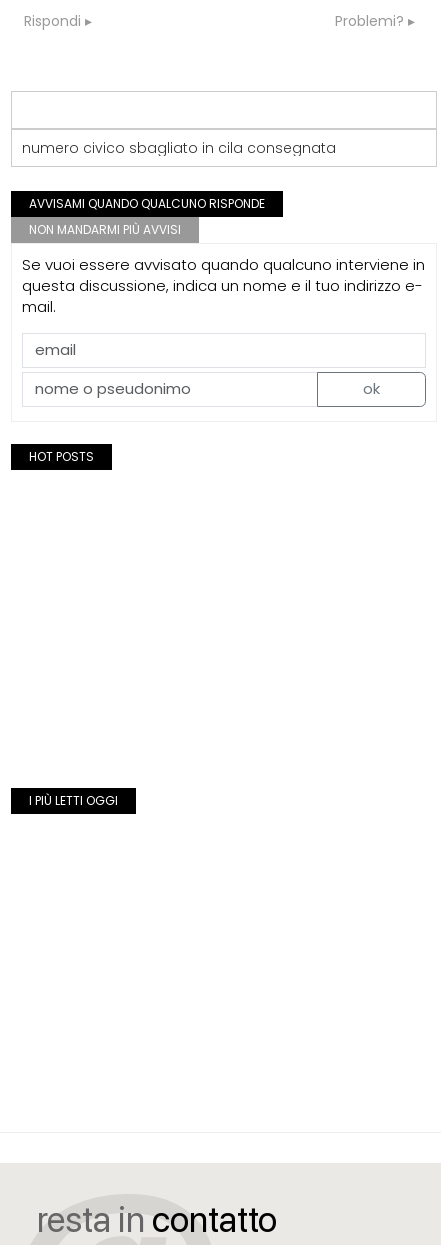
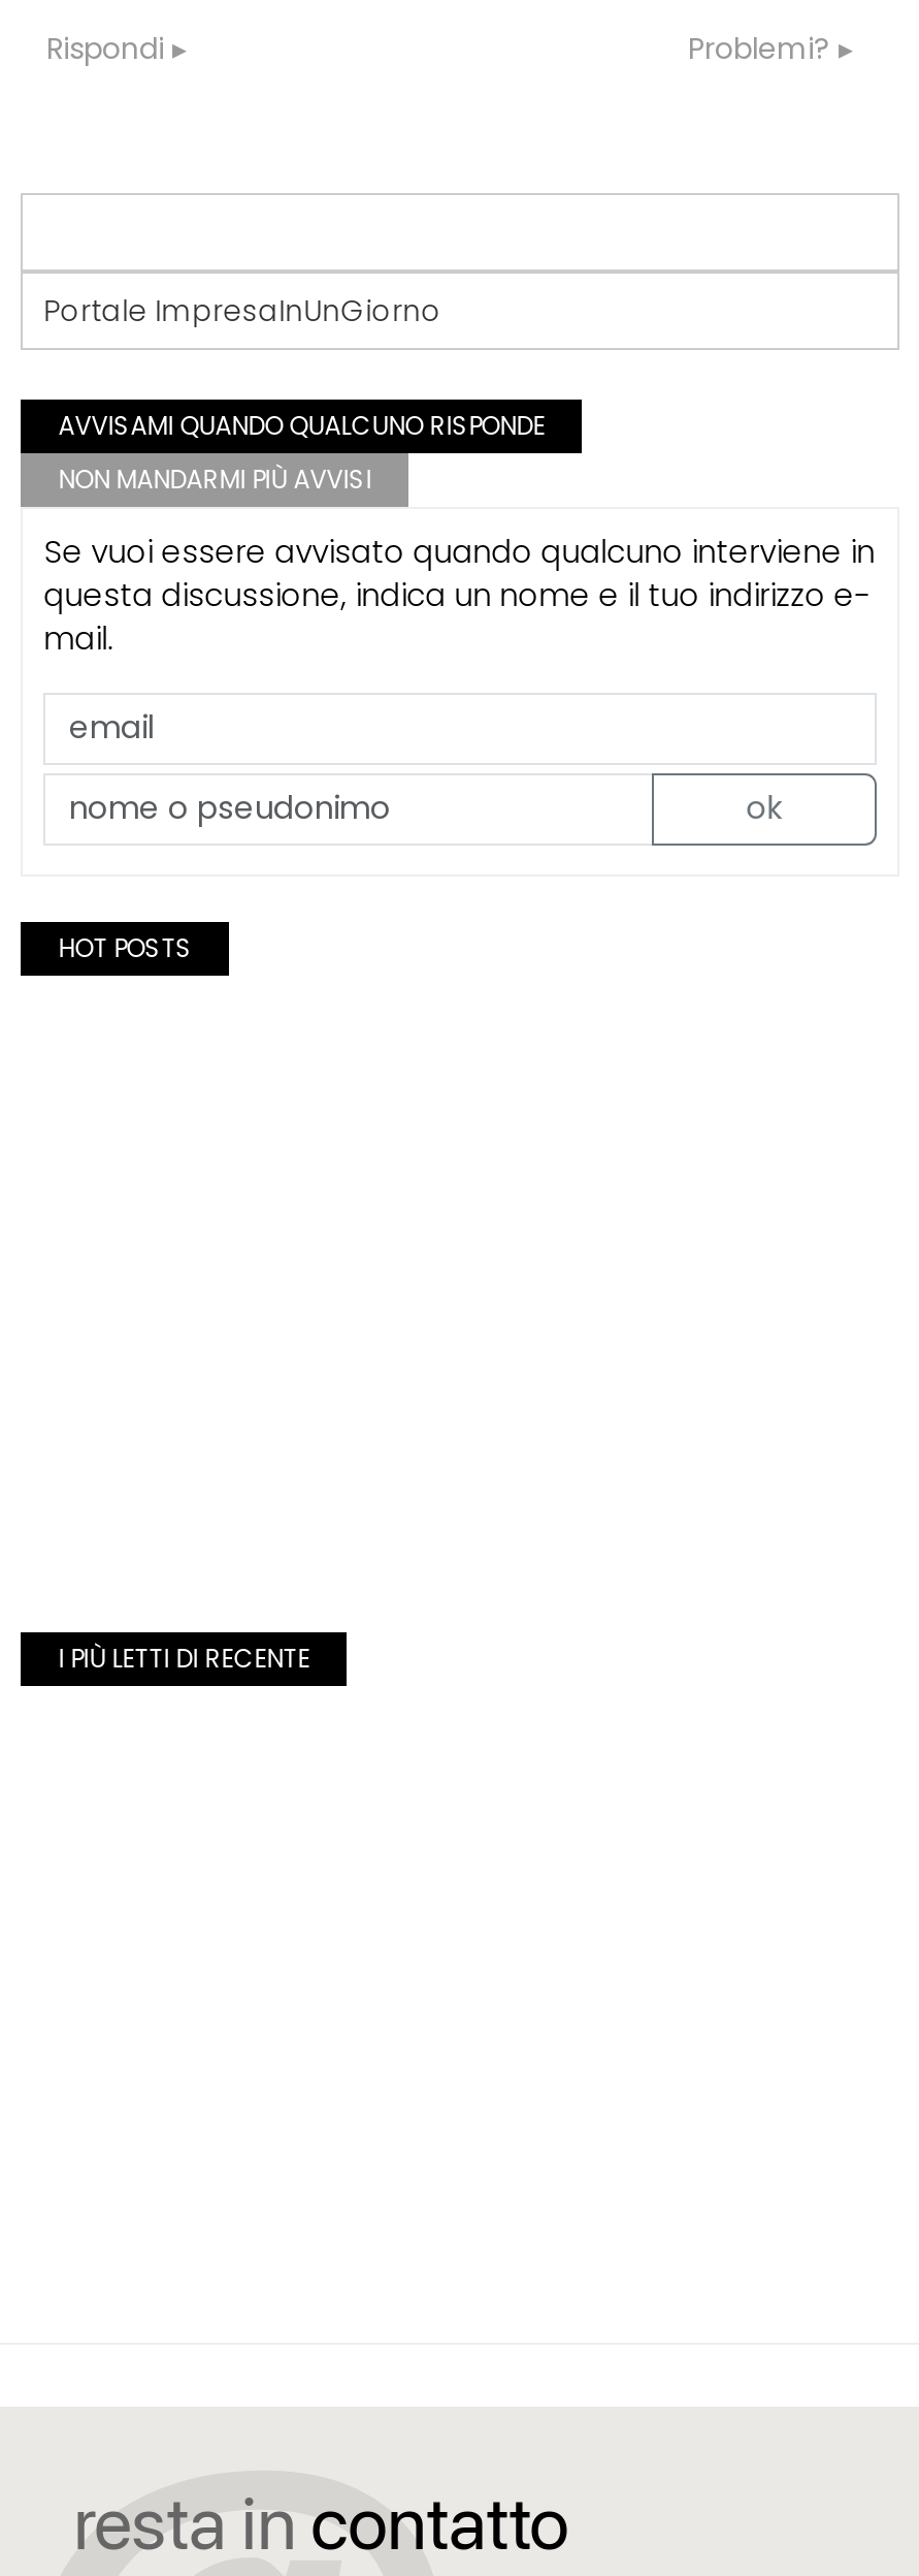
- numero civico sbagliato in cila consegnata
+ Portale ImpresaInUnGiorno

- I PIÙ LETTI OGGI
+ I PIÙ LETTI DI RECENTE
